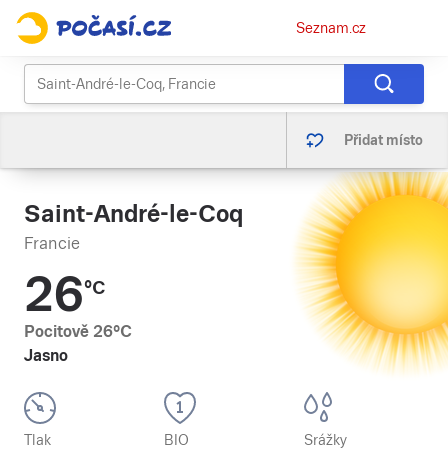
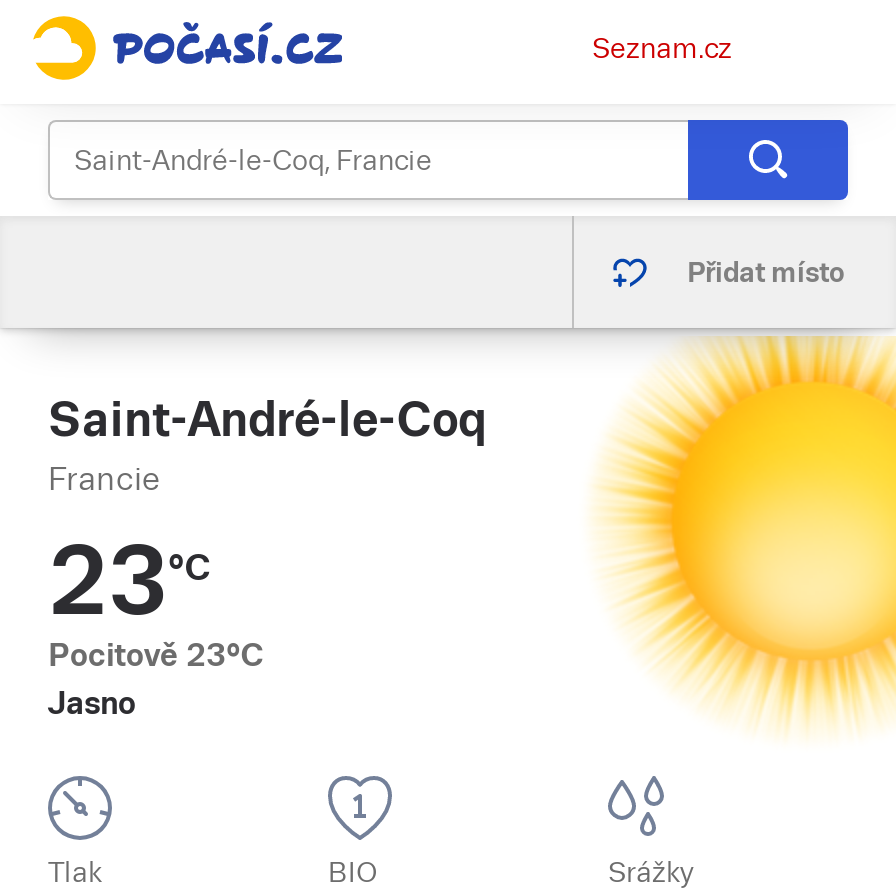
- 26°C
+ 23°C

- Pocitově 26°C
+ Pocitově 23°C
